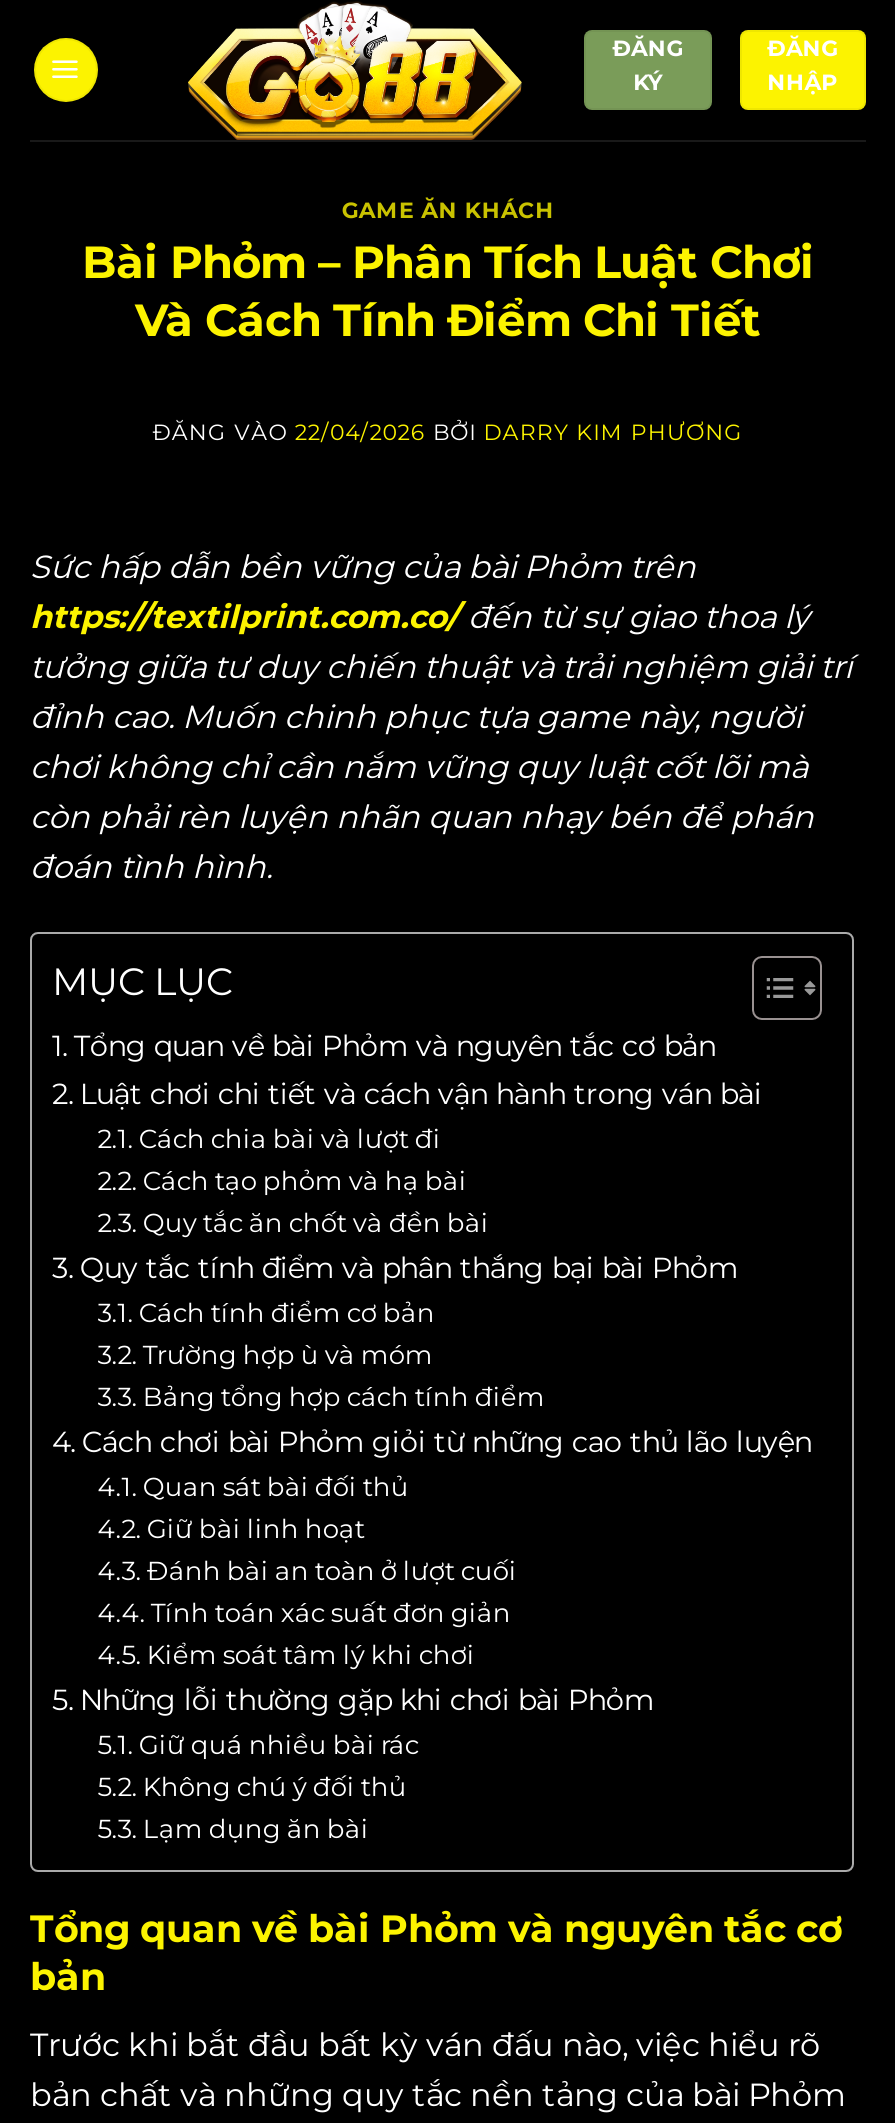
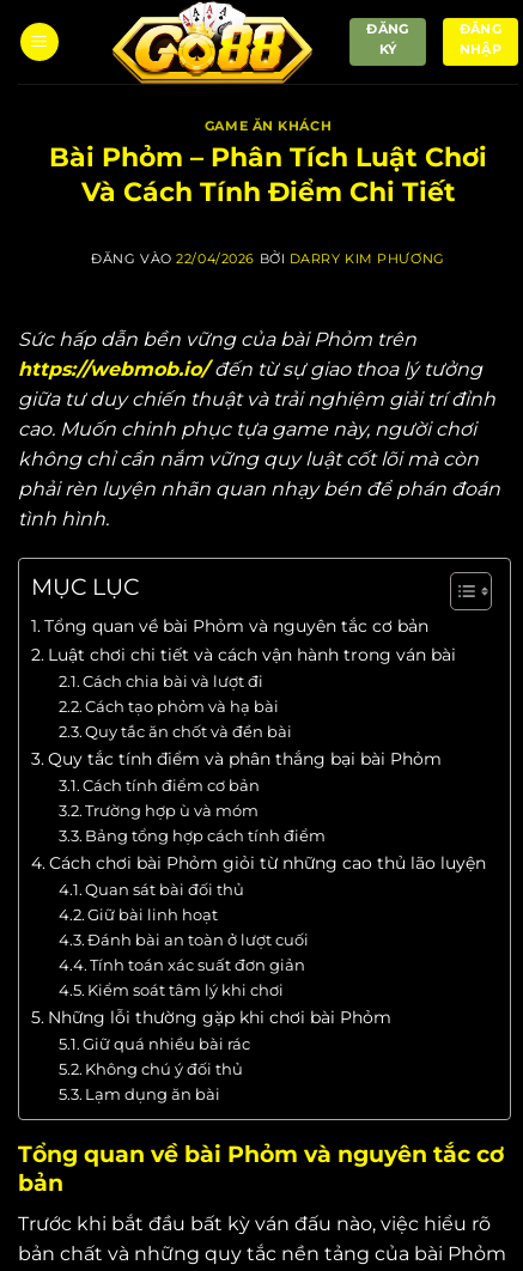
- https://textilprint.com.co/ đến từ sự giao thoa lý
- tưởng giữa tư duy chiến thuật và trải nghiệm giải trí
- đỉnh cao. Muốn chinh phục tựa game này, người
- chơi không chỉ cần nắm vững quy luật cốt lõi mà
- còn phải rèn luyện nhãn quan nhạy bén để phán
- đoán tình hình.
+ https://webmob.io/ đến từ sự giao thoa lý tưởng
+ giữa tư duy chiến thuật và trải nghiệm giải trí đỉnh
+ cao. Muốn chinh phục tựa game này, người chơi
+ không chỉ cần nắm vững quy luật cốt lõi mà còn
+ phải rèn luyện nhãn quan nhạy bén để phán đoán
+ tình hình.
